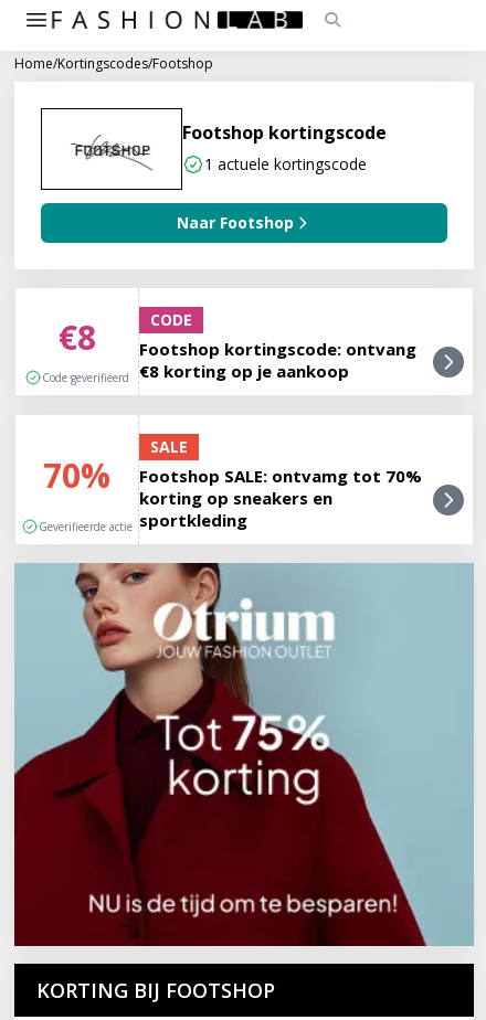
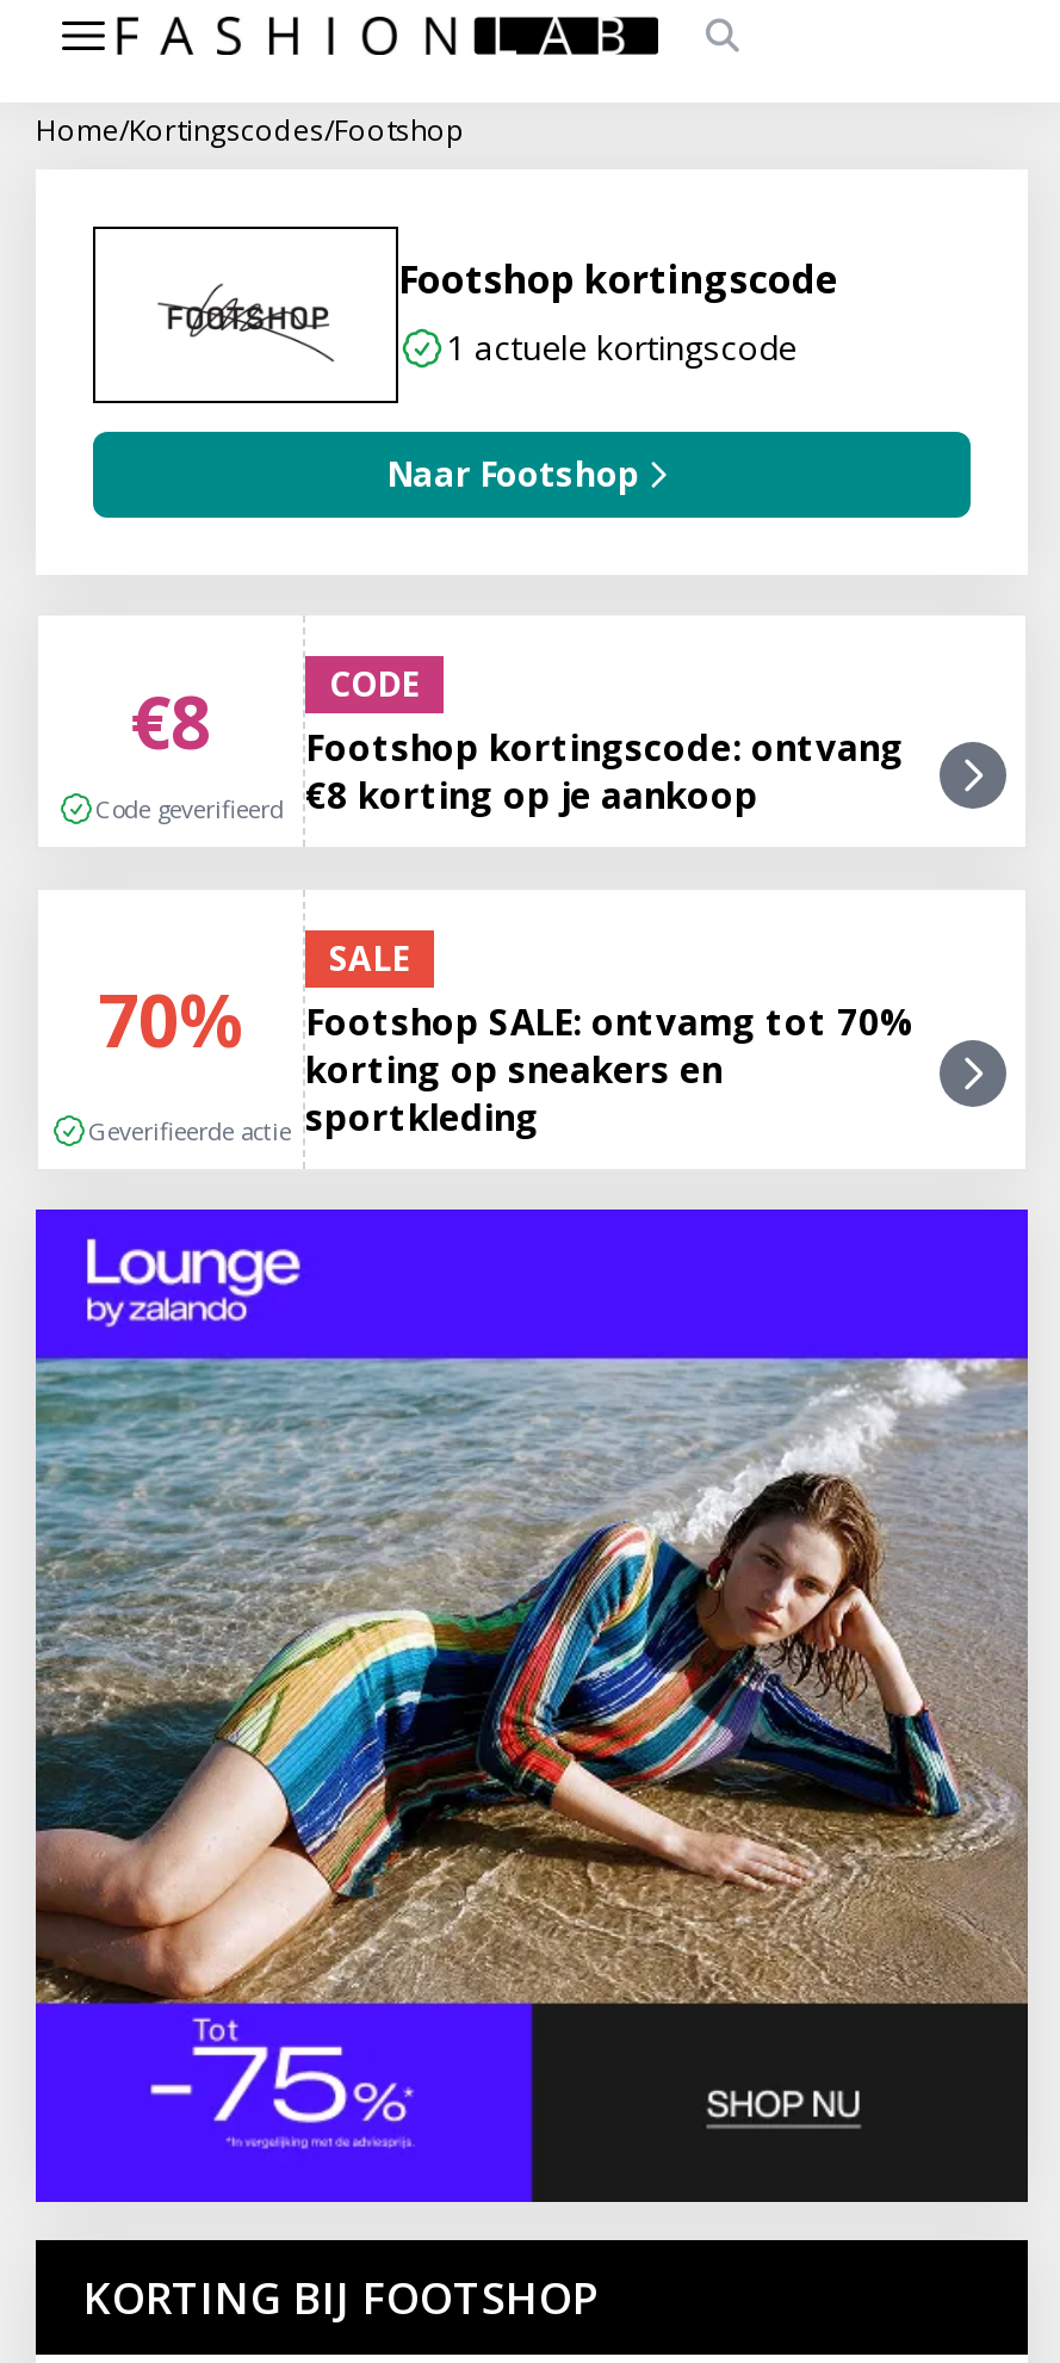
- [image]
+ [image]
